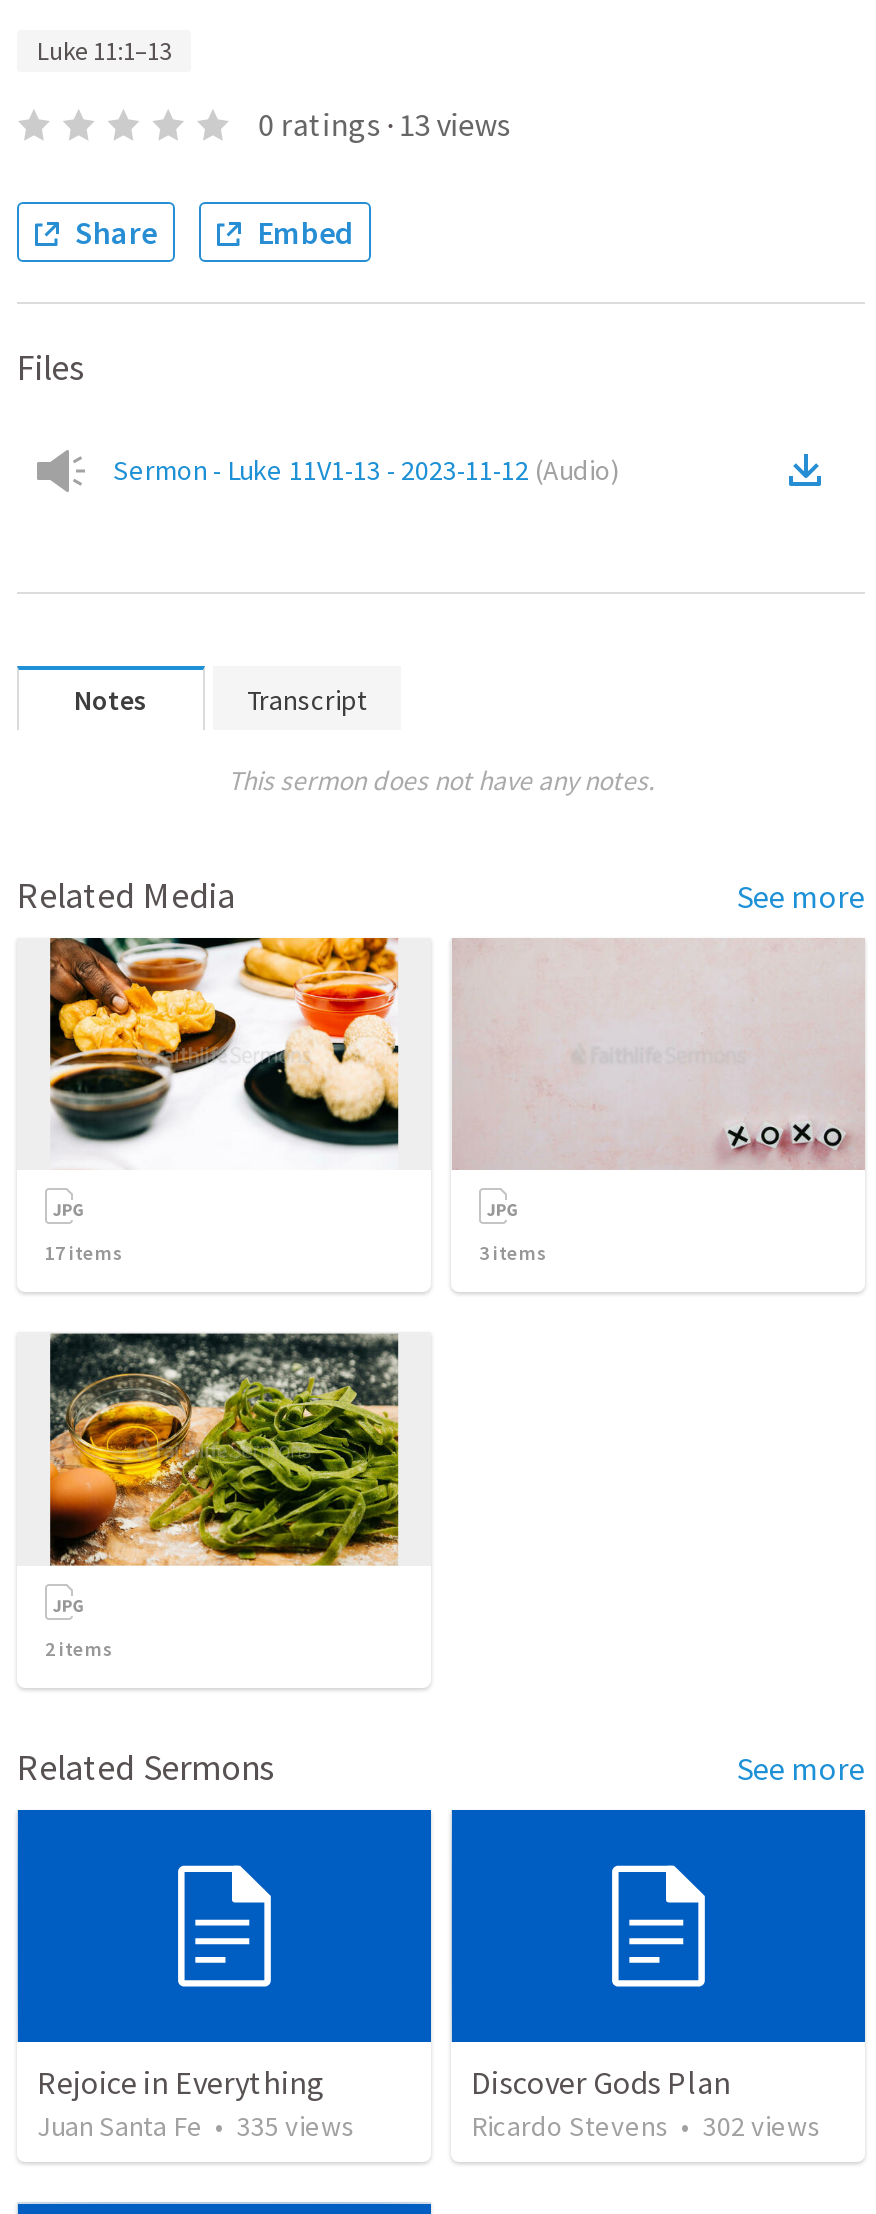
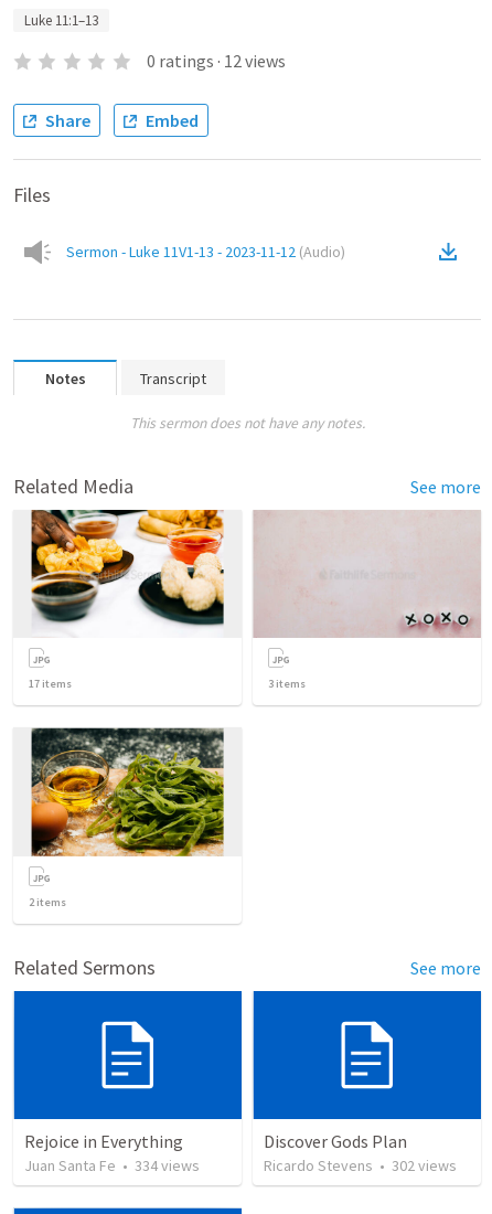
- 0 ratings · 13 views
+ 0 ratings · 12 views

- Juan Santa Fe • 335 views
+ Juan Santa Fe • 334 views
